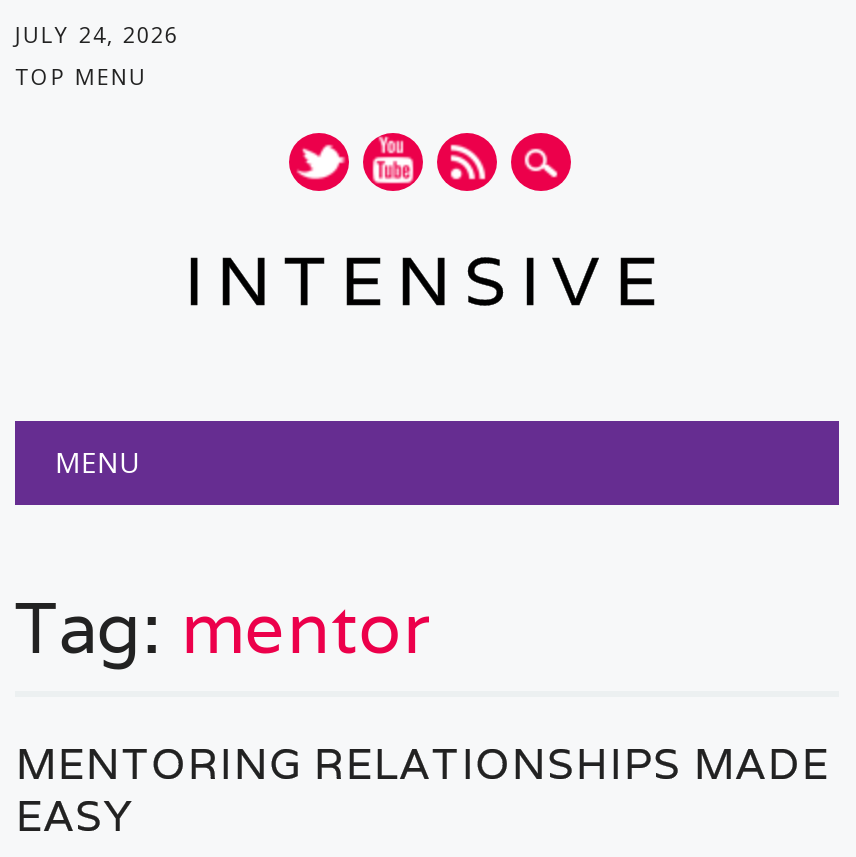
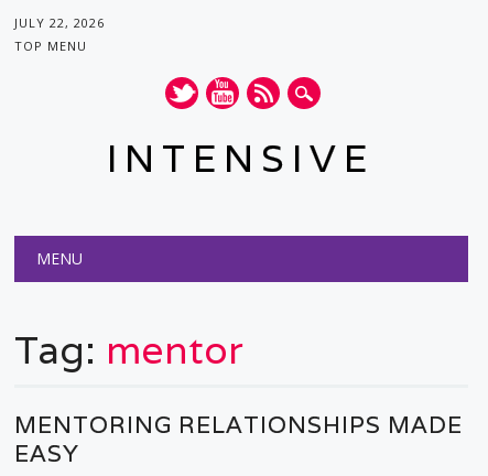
- JULY 24, 2026
+ JULY 22, 2026
